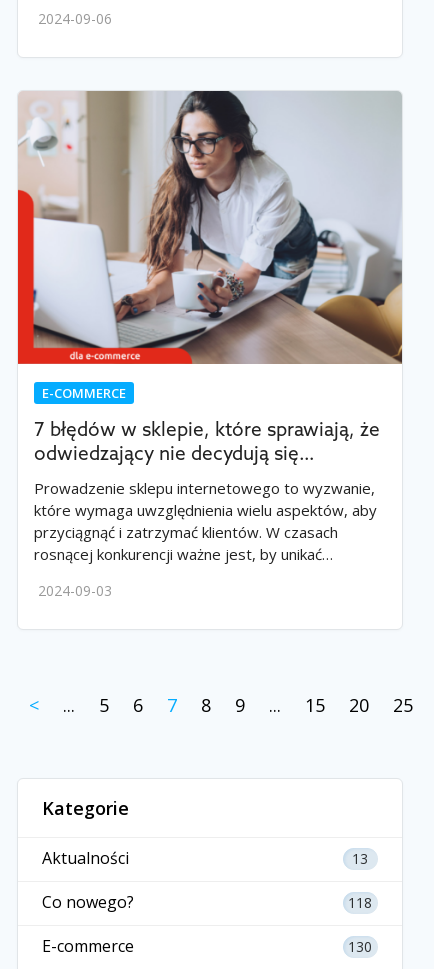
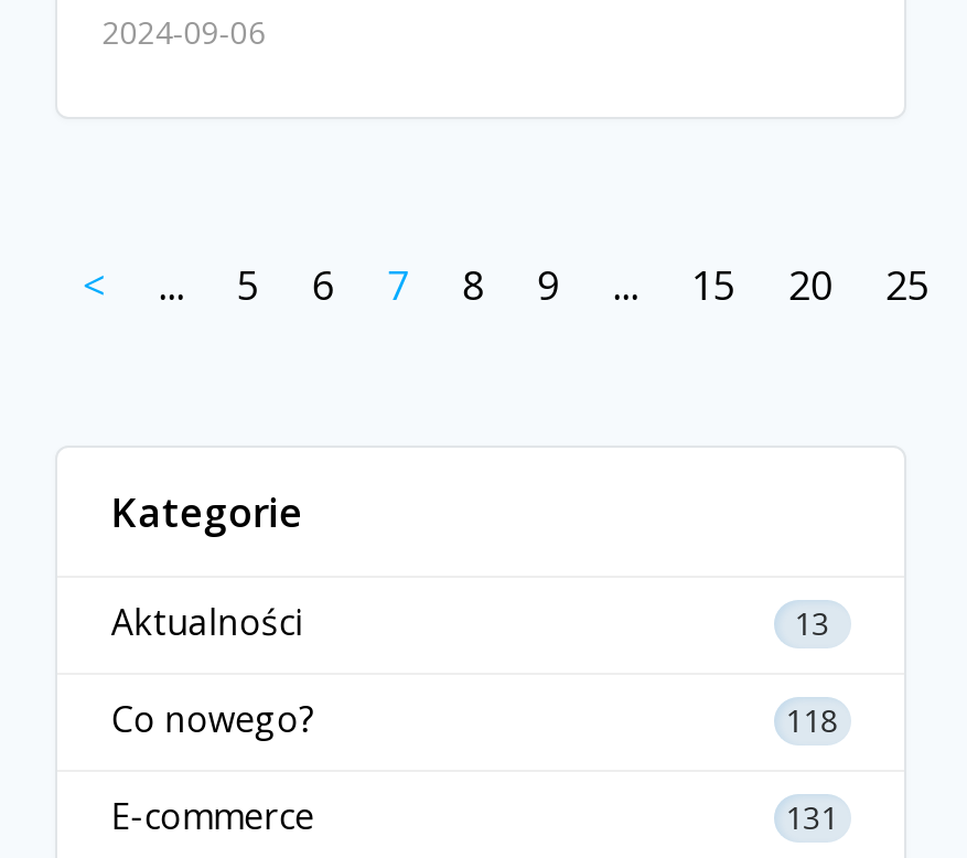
- [image]
- E-COMMERCE
- 7 błędów w sklepie, które sprawiają, że
- odwiedzający nie decydują się…
- Prowadzenie sklepu internetowego to wyzwanie,
- które wymaga uwzględnienia wielu aspektów, aby
- przyciągnąć i zatrzymać klientów. W czasach
- rosnącej konkurencji ważne jest, by unikać…
- 2024-09-03

- 130
+ 131
